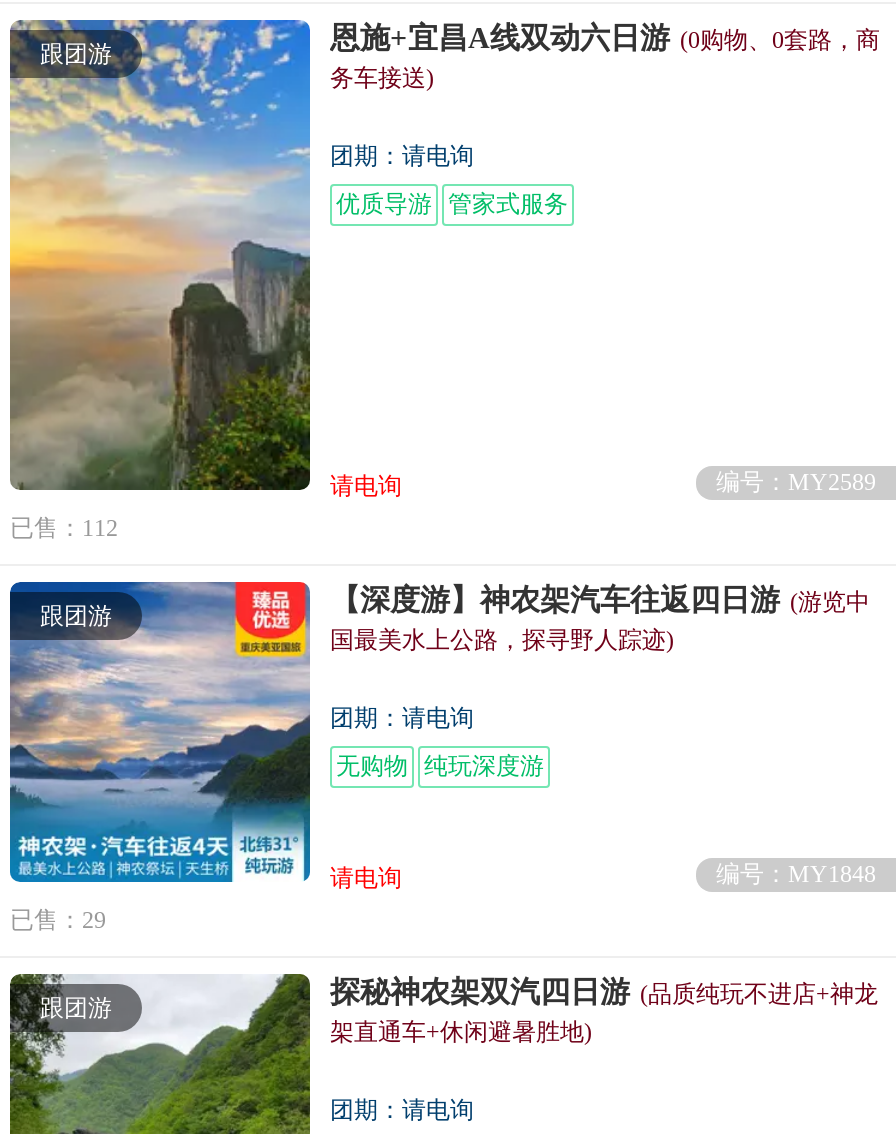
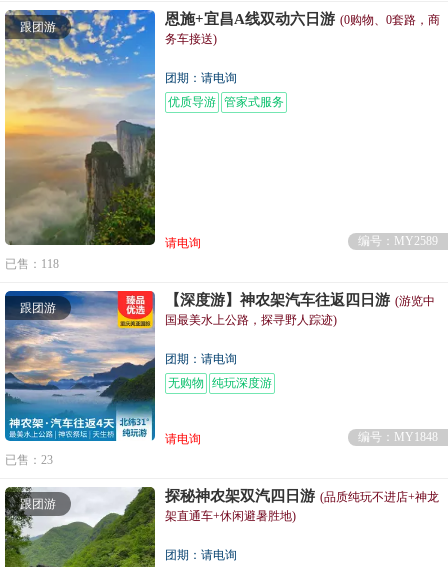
- 已售：112
+ 已售：118

- 已售：29
+ 已售：23
